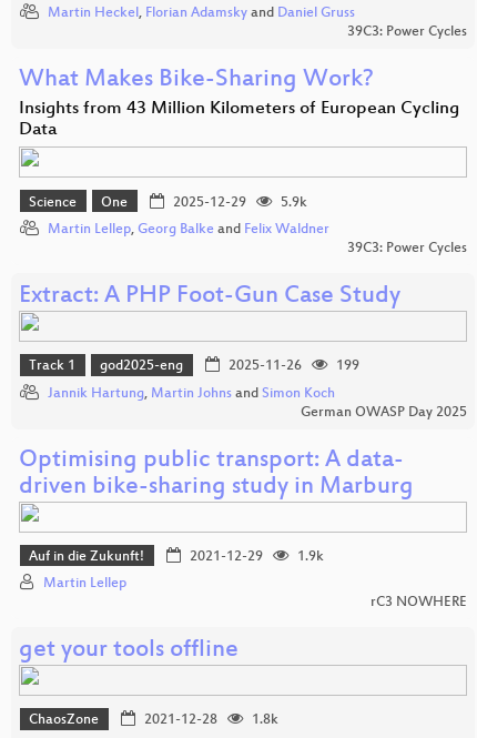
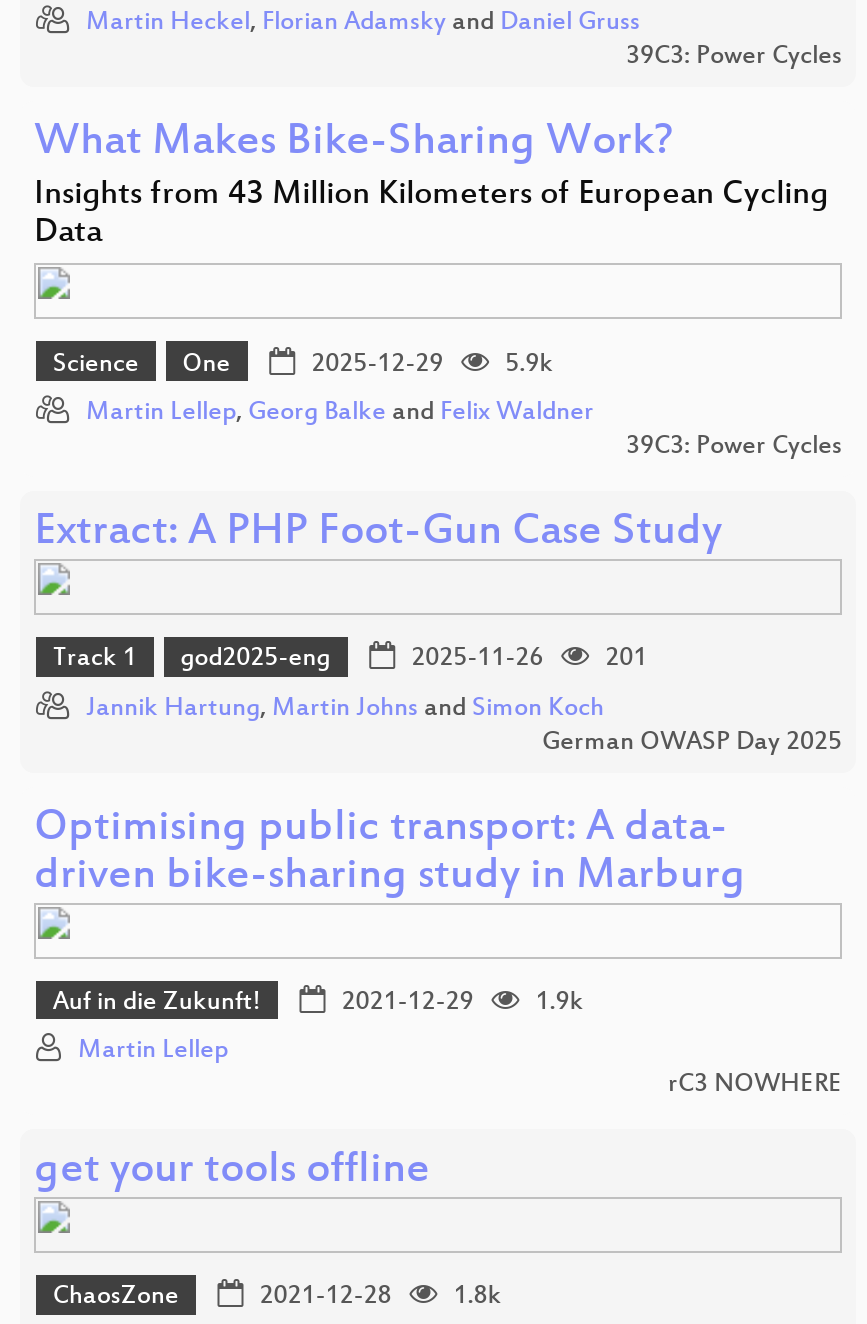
- 2025-11-26 199
+ 2025-11-26 201
